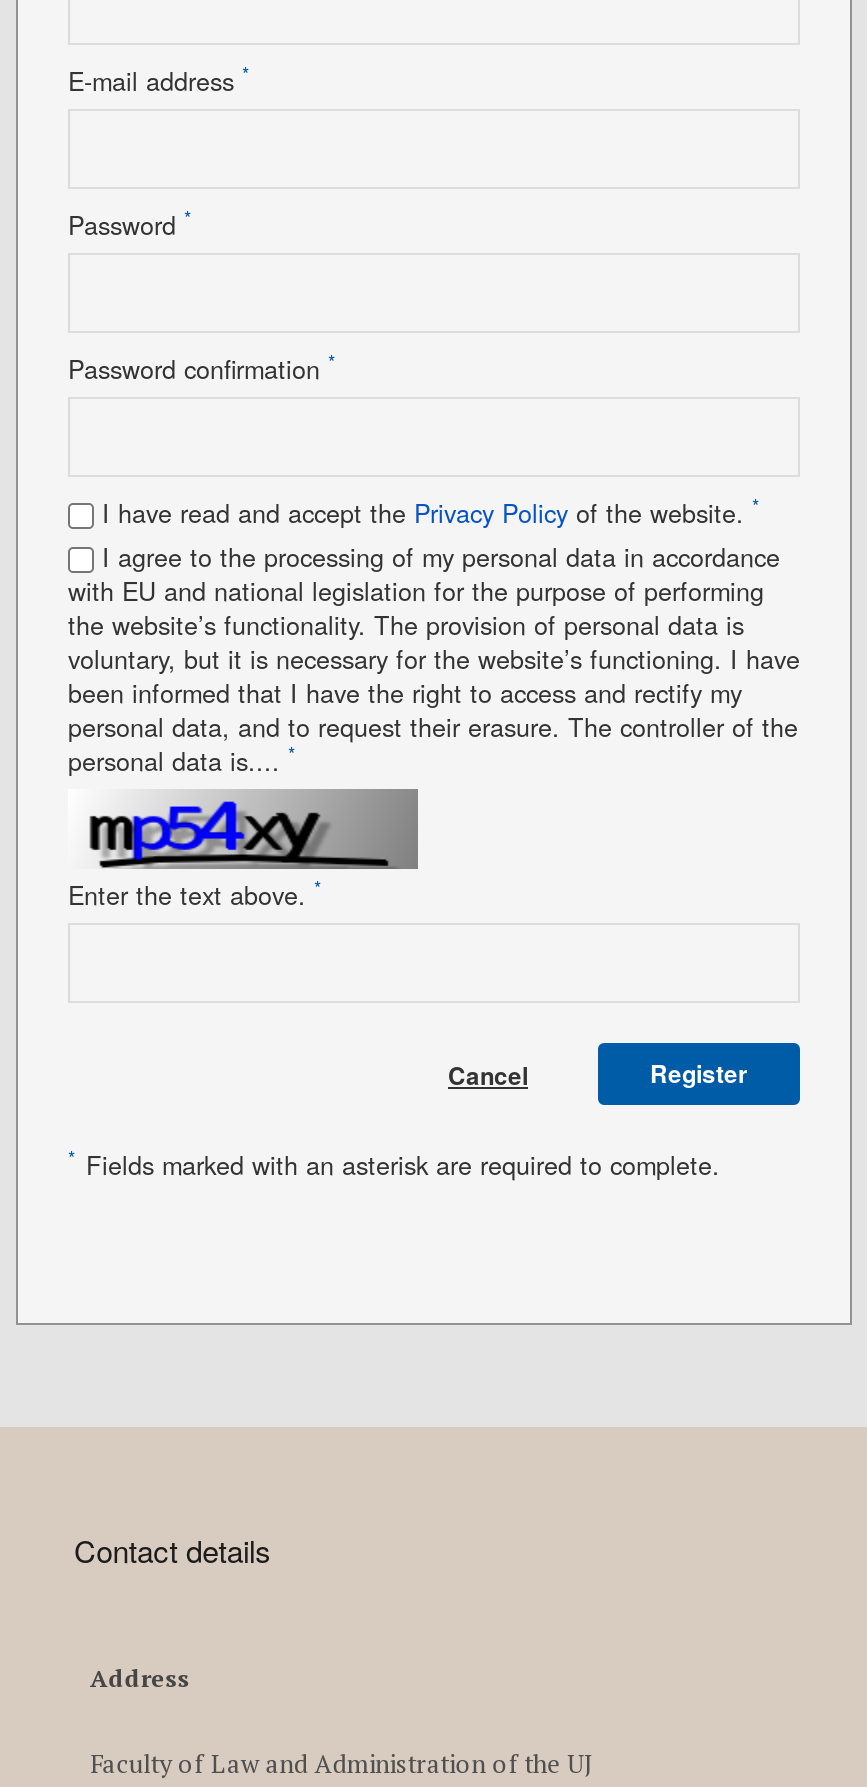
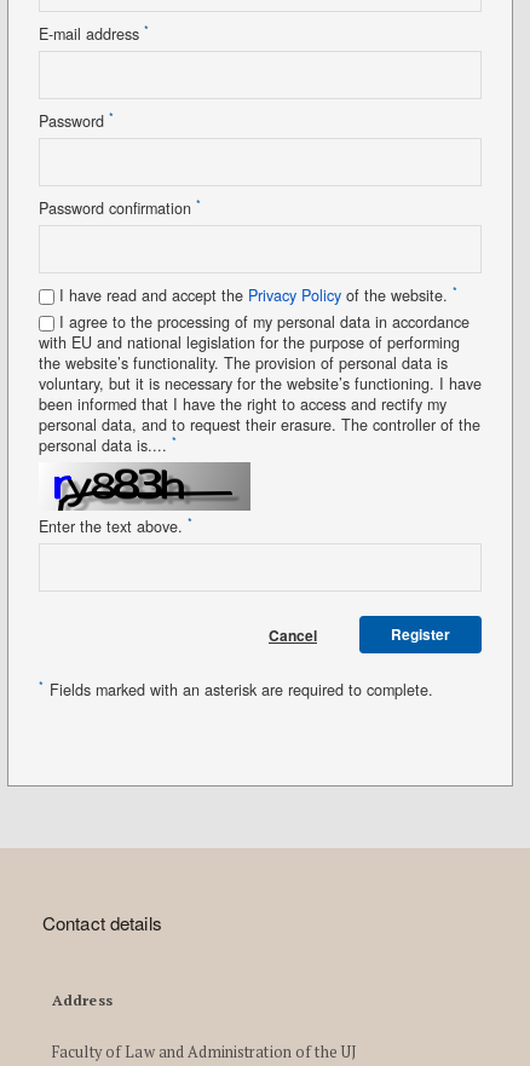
- [image]
+ [image]
